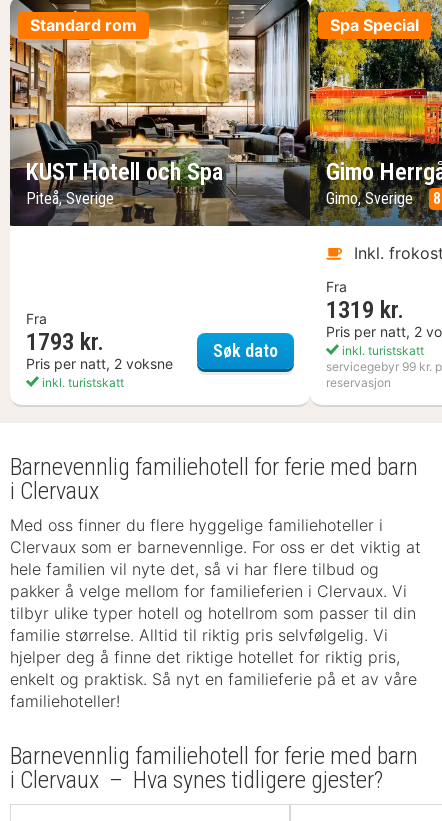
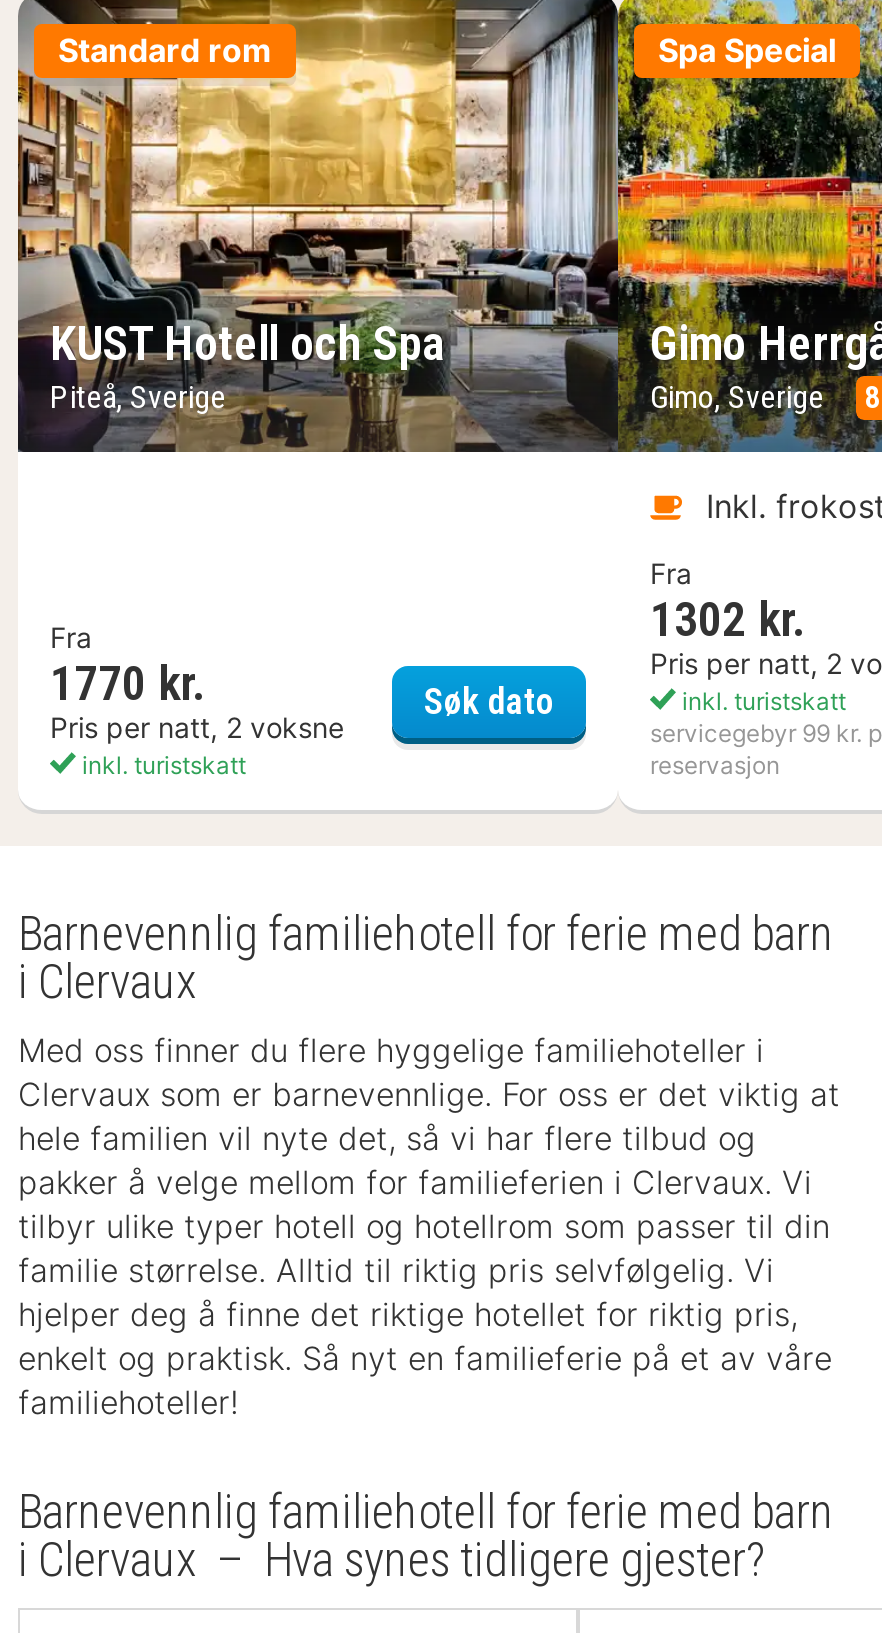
- 1319 kr.
+ 1302 kr.

- 1793 kr.
+ 1770 kr.
